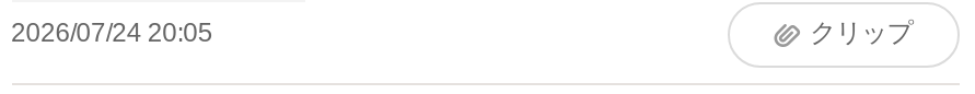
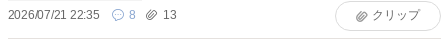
- 2026/07/24 20:05
+ 2026/07/21 22:35
+ 8
+ 13
